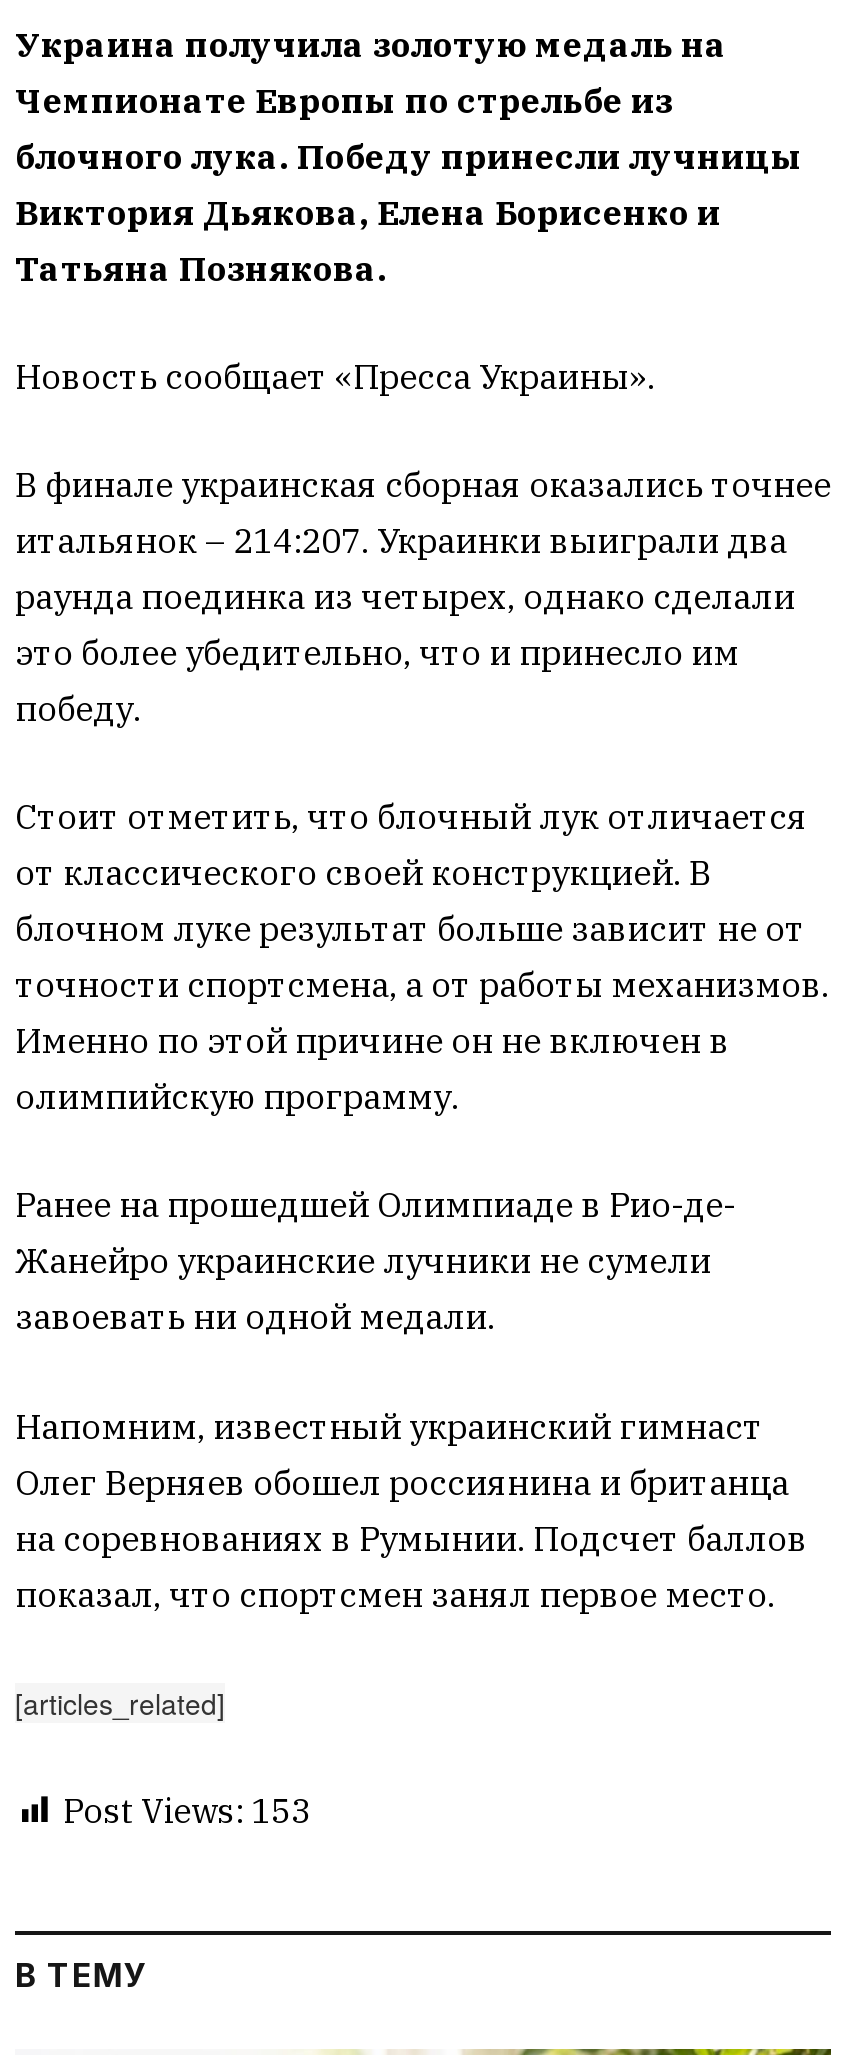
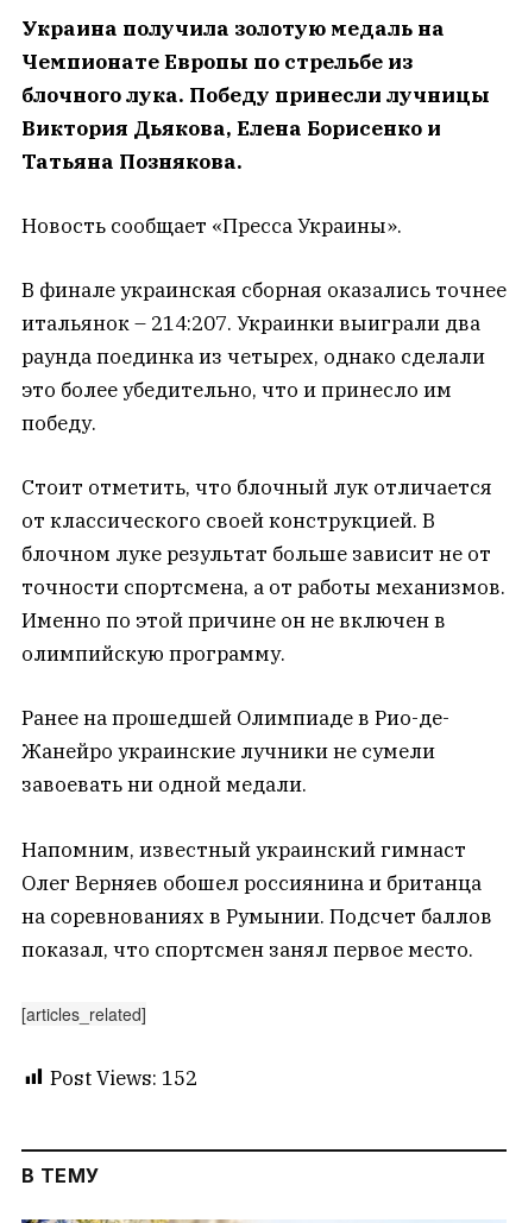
- Post Views: 153
+ Post Views: 152
